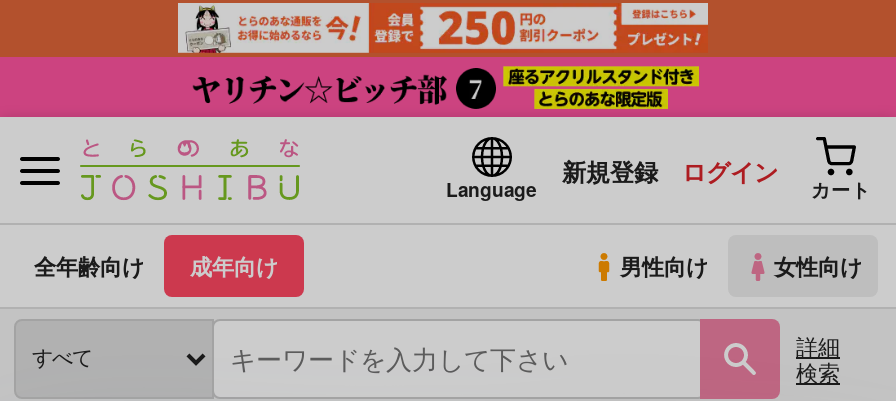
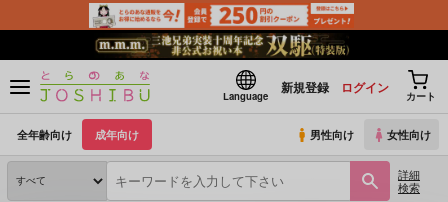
- [image]
+ [image]
